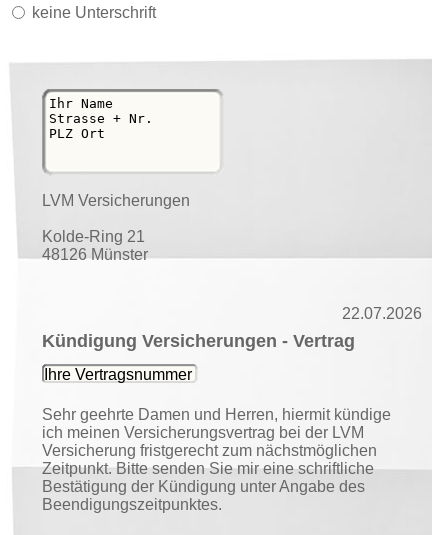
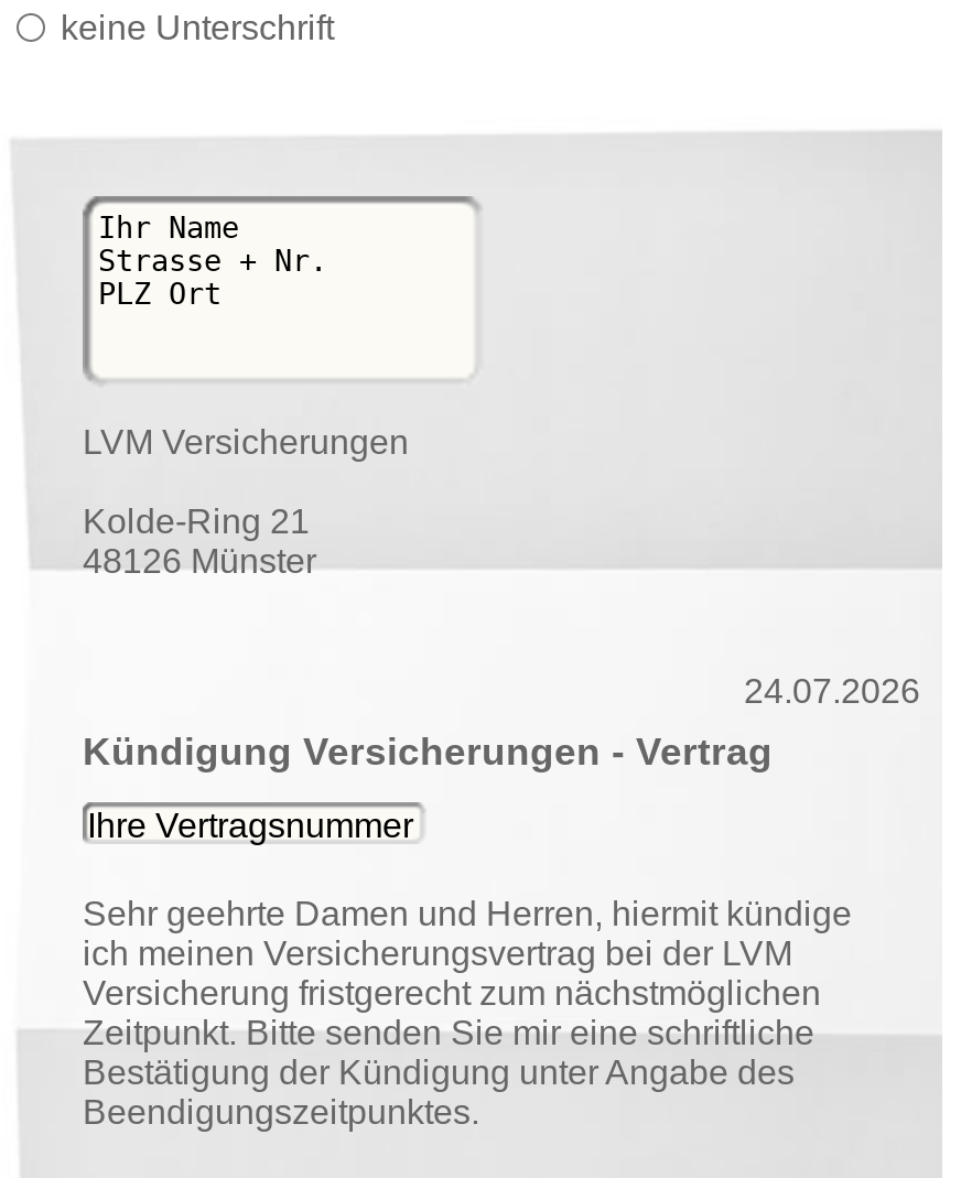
- 22.07.2026
+ 24.07.2026
